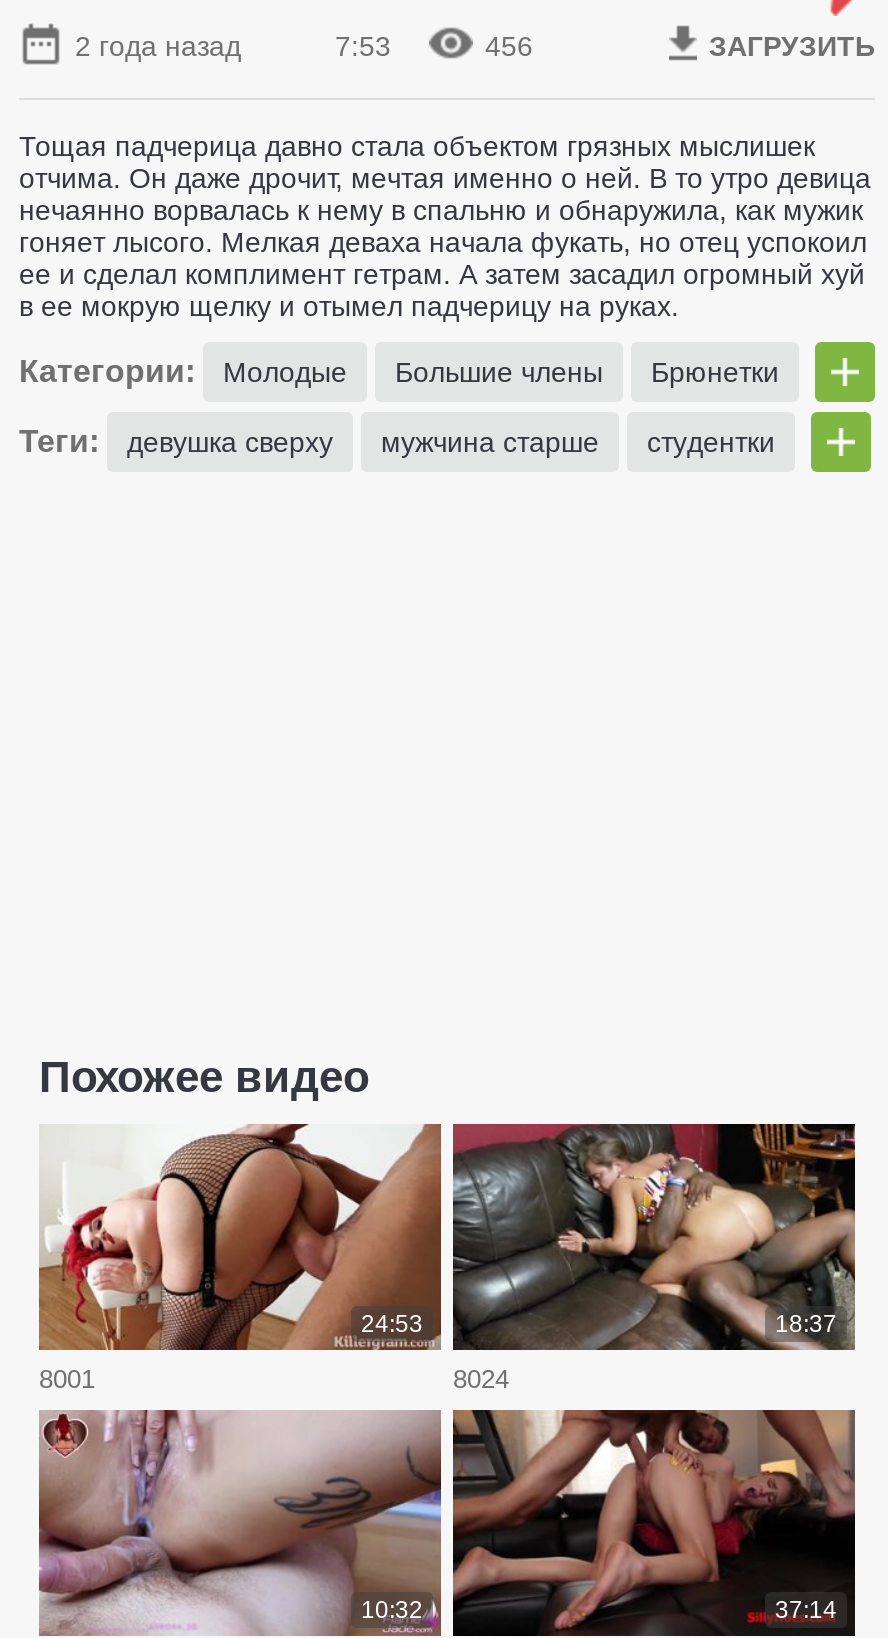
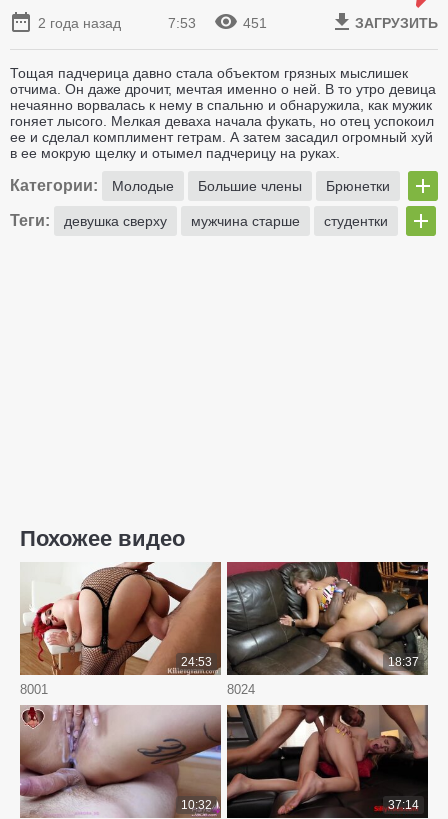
- 456
+ 451
